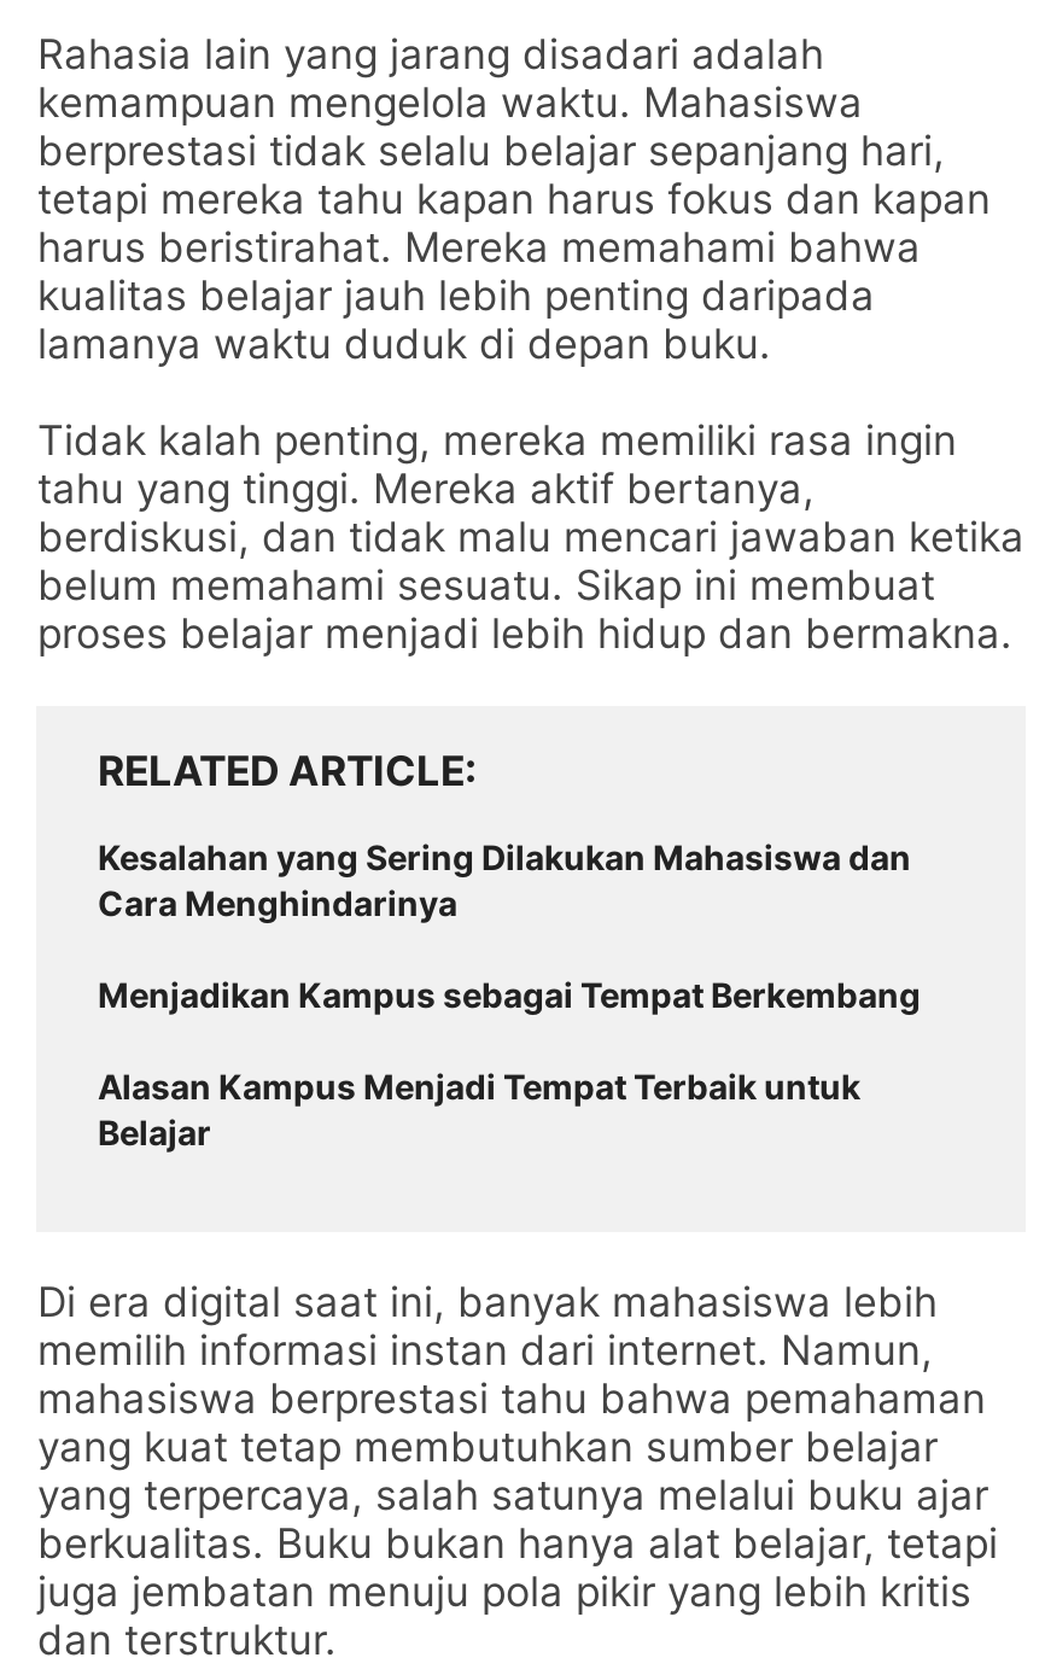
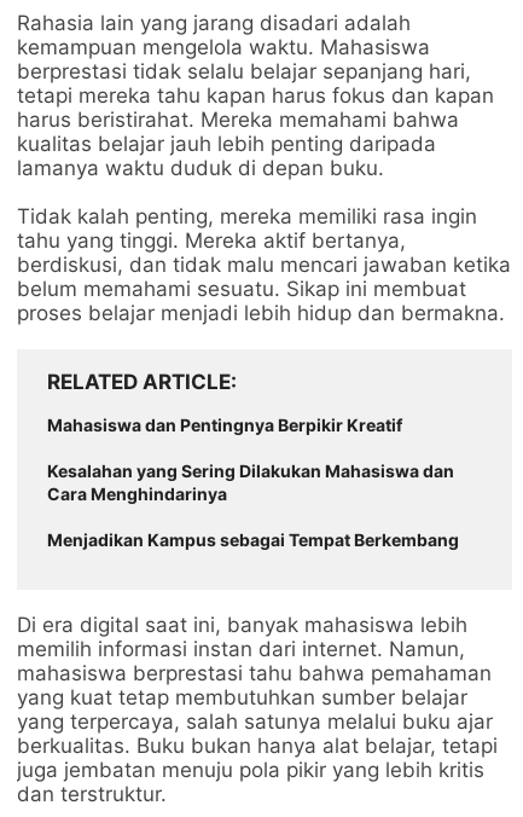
+ Mahasiswa dan Pentingnya Berpikir Kreatif

moved down: Kesalahan yang Sering Dilakukan Mahasiswa dan | Cara Menghindarinya | Menjadikan Kampus sebagai Tempat Berkembang

- Alasan Kampus Menjadi Tempat Terbaik untuk
- Belajar
